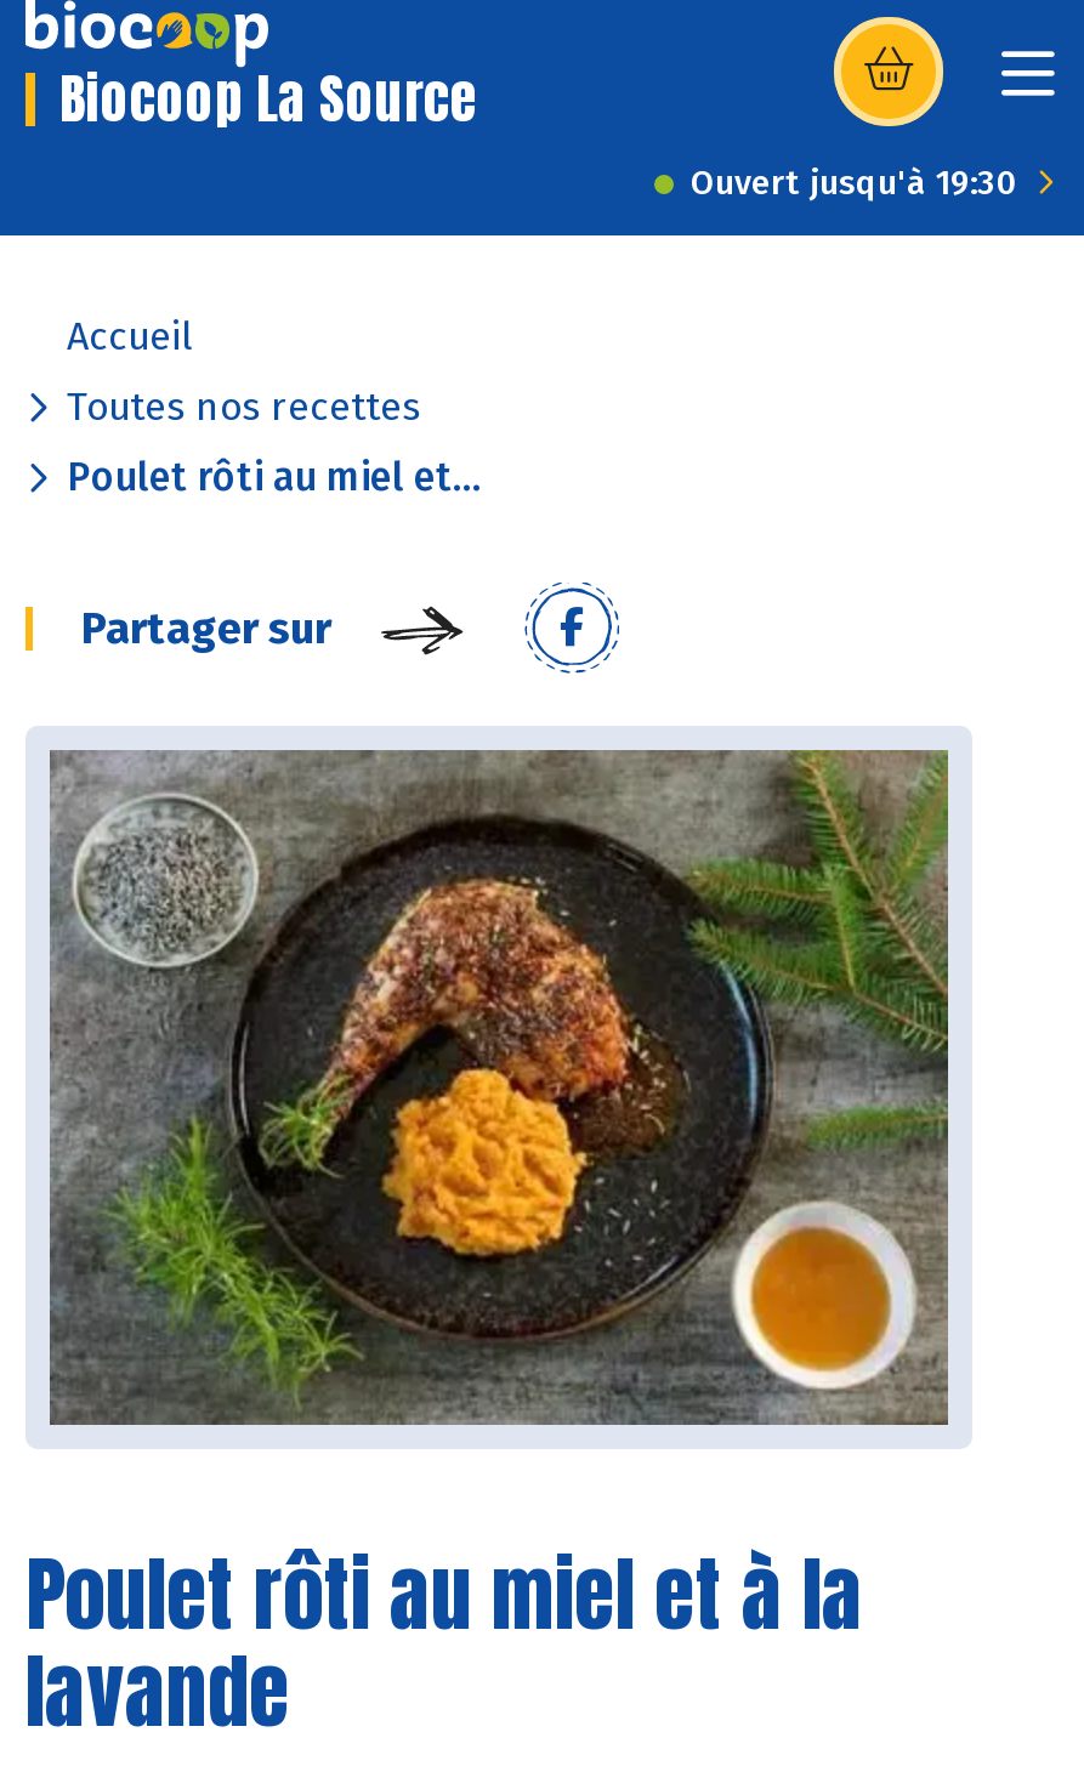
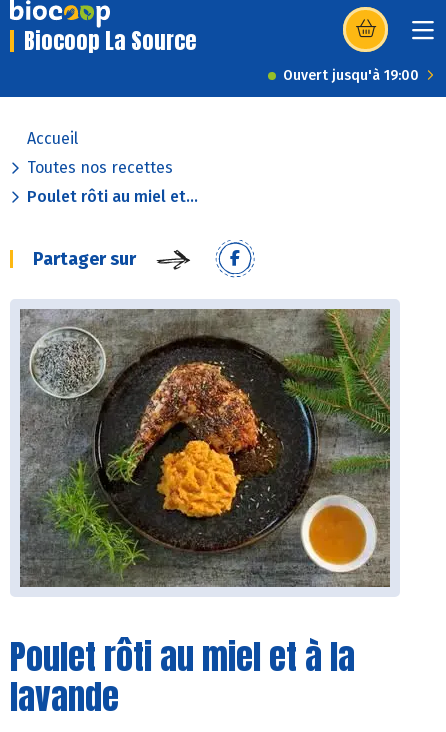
- Ouvert jusqu'à 19:30
+ Ouvert jusqu'à 19:00
